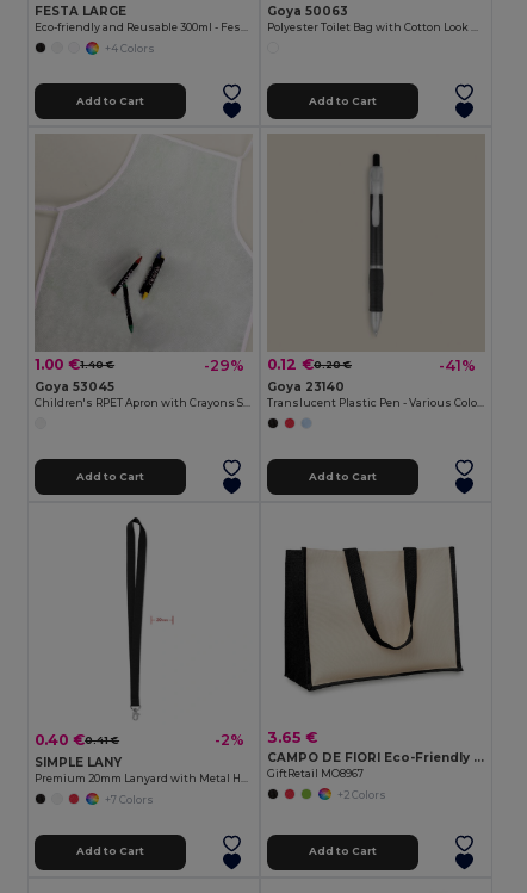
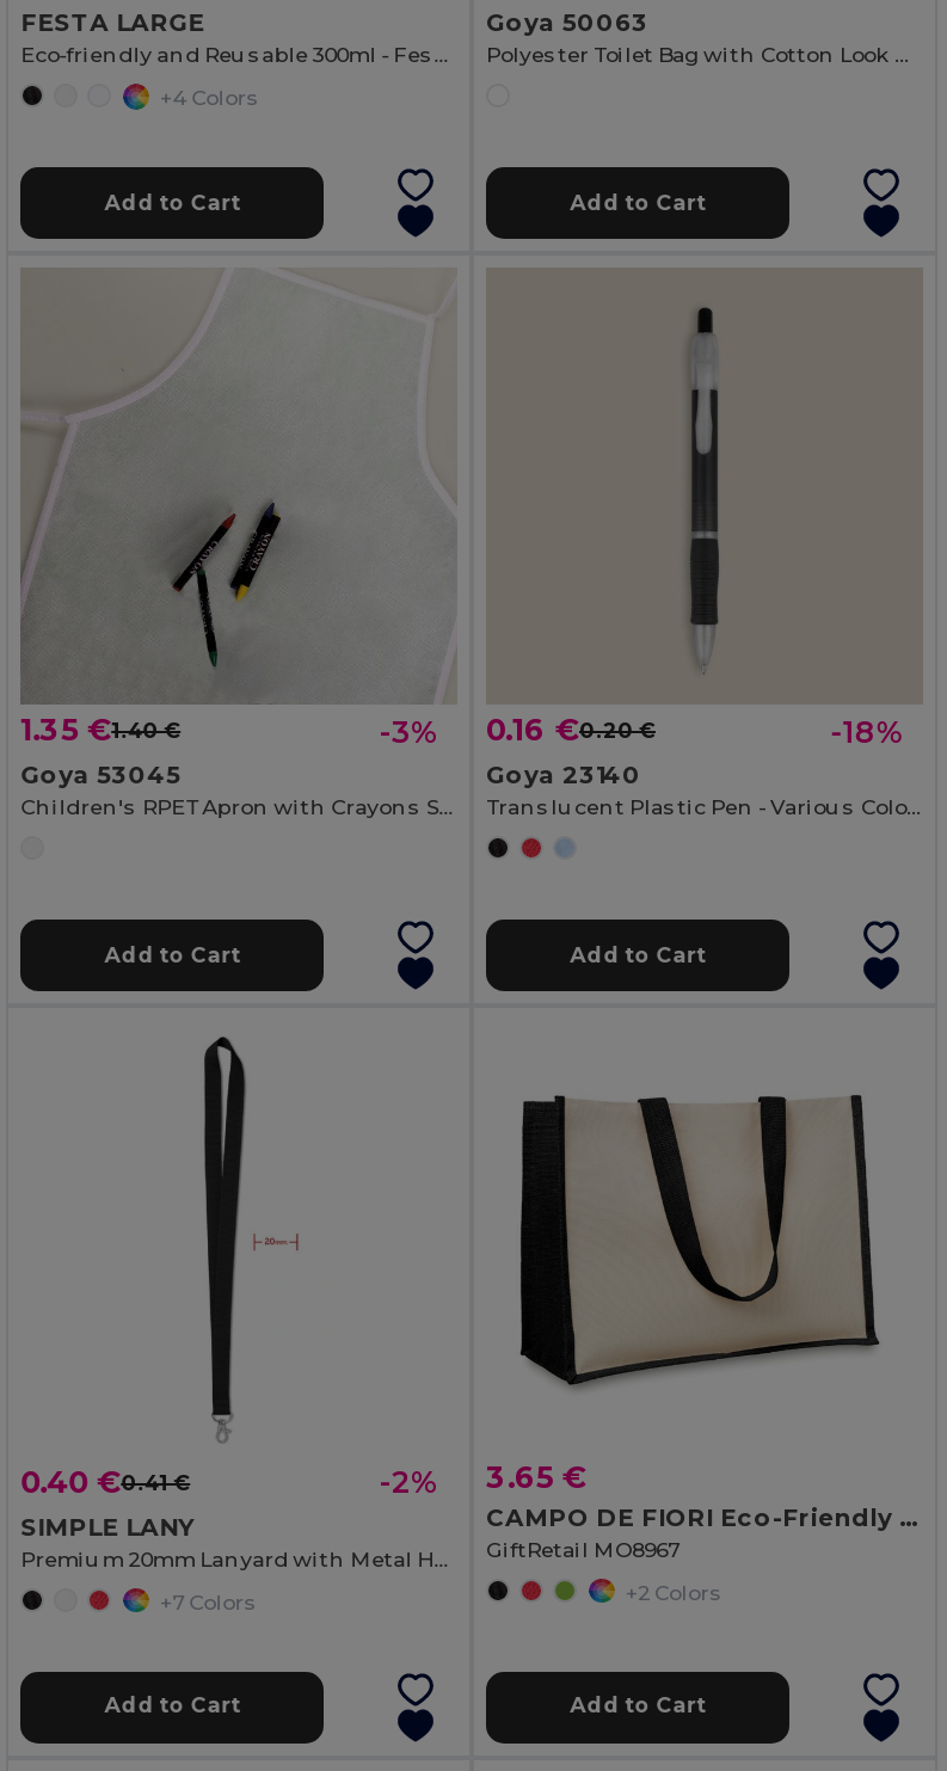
- 1.00 €1.40 €
+ 1.35 €1.40 €

- -29%
+ -3%

- 0.12 €0.20 €
+ 0.16 €0.20 €

- -41%
+ -18%
